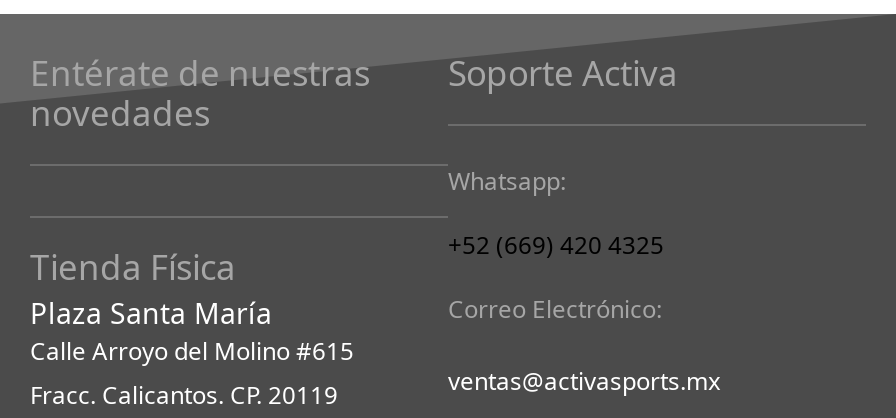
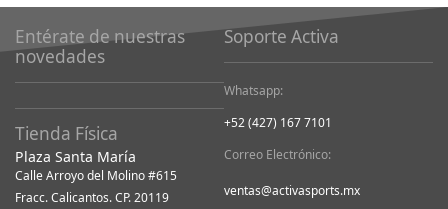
- +52 (669) 420 4325
+ +52 (427) 167 7101
